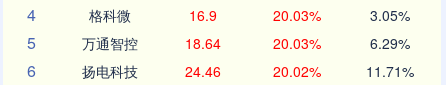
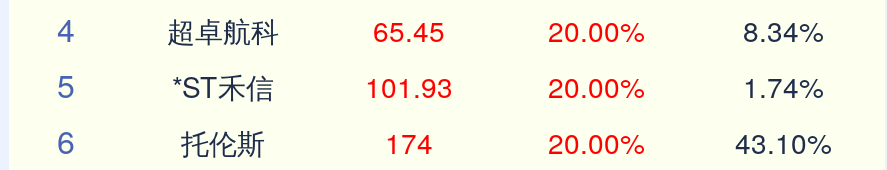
- 格科微
- 16.9
- 20.03%
- 3.05%
+ 超卓航科
+ 65.45
+ 20.00%
+ 8.34%

- 万通智控
- 18.64
- 20.03%
- 6.29%
+ *ST禾信
+ 101.93
+ 20.00%
+ 1.74%

- 扬电科技
- 24.46
- 20.02%
- 11.71%
+ 托伦斯
+ 174
+ 20.00%
+ 43.10%
